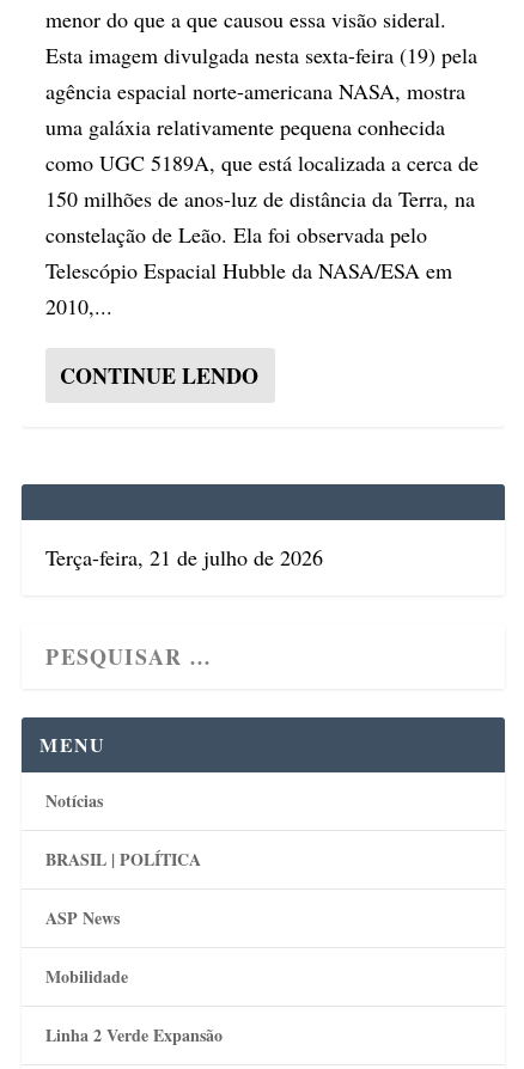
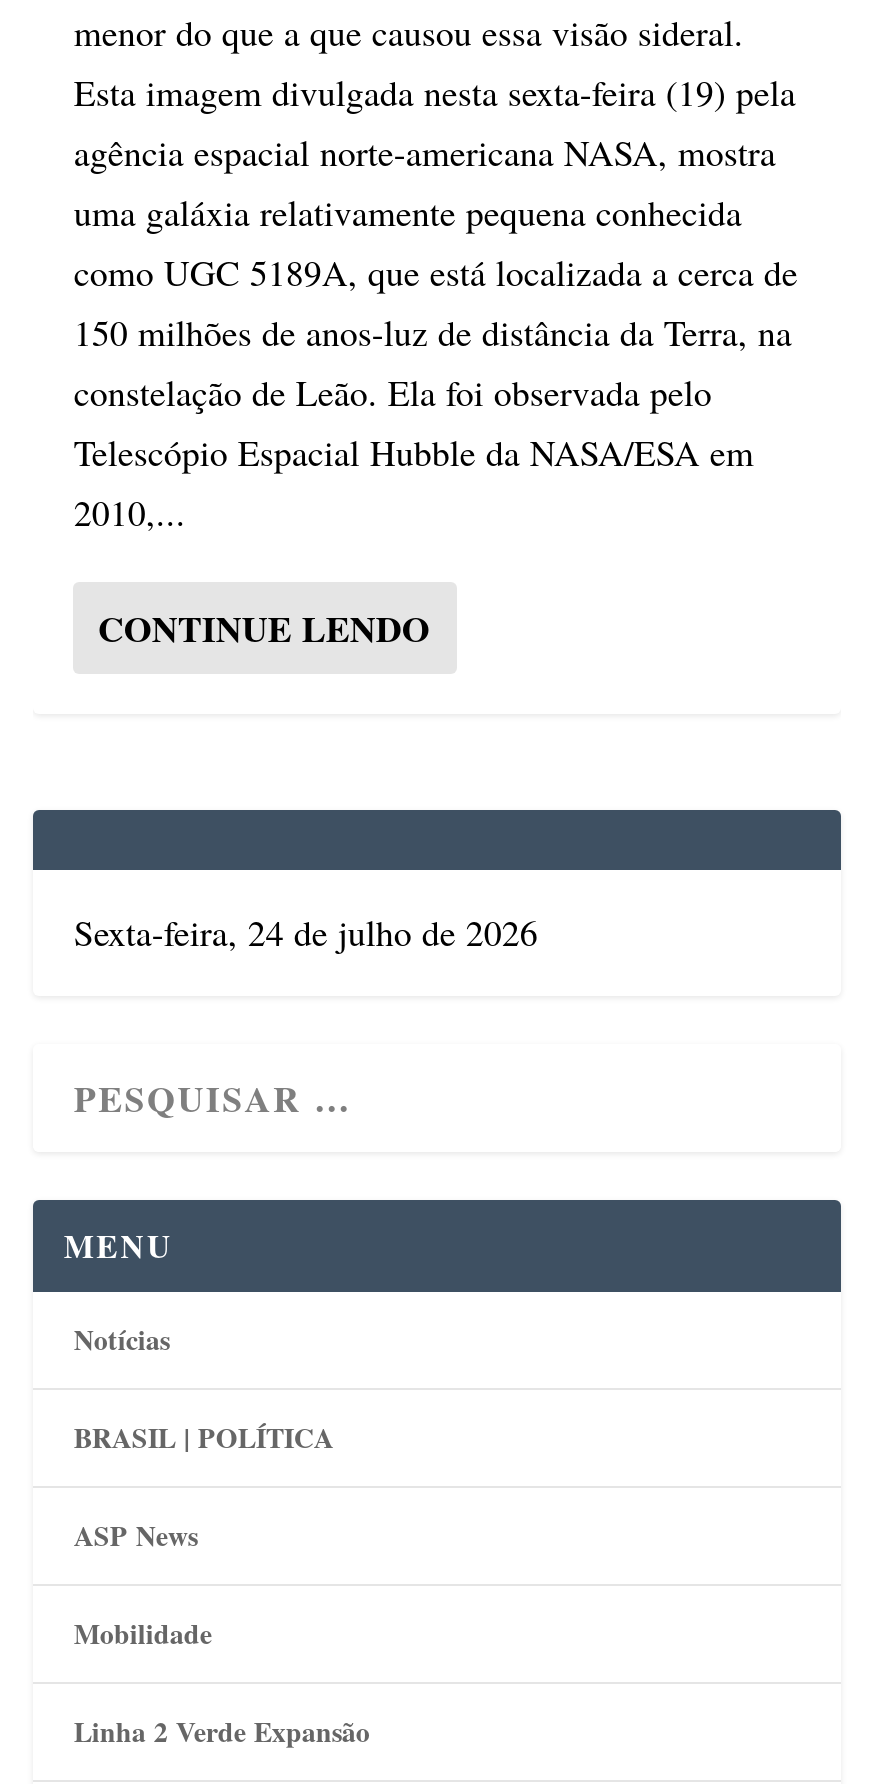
- Terça-feira, 21 de julho de 2026
+ Sexta-feira, 24 de julho de 2026
